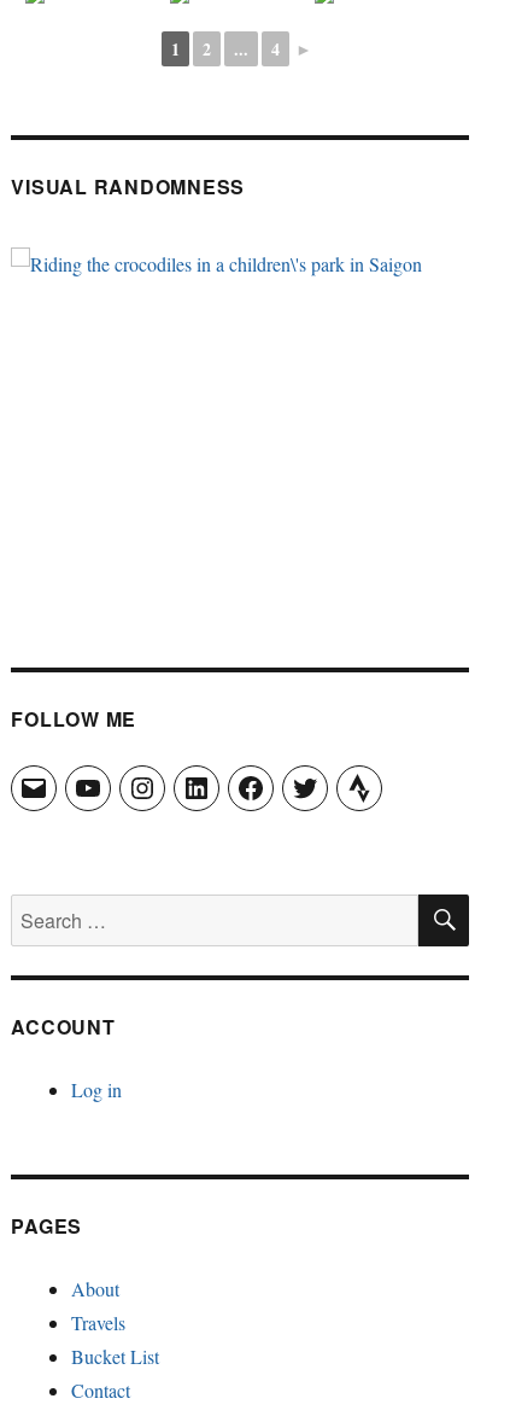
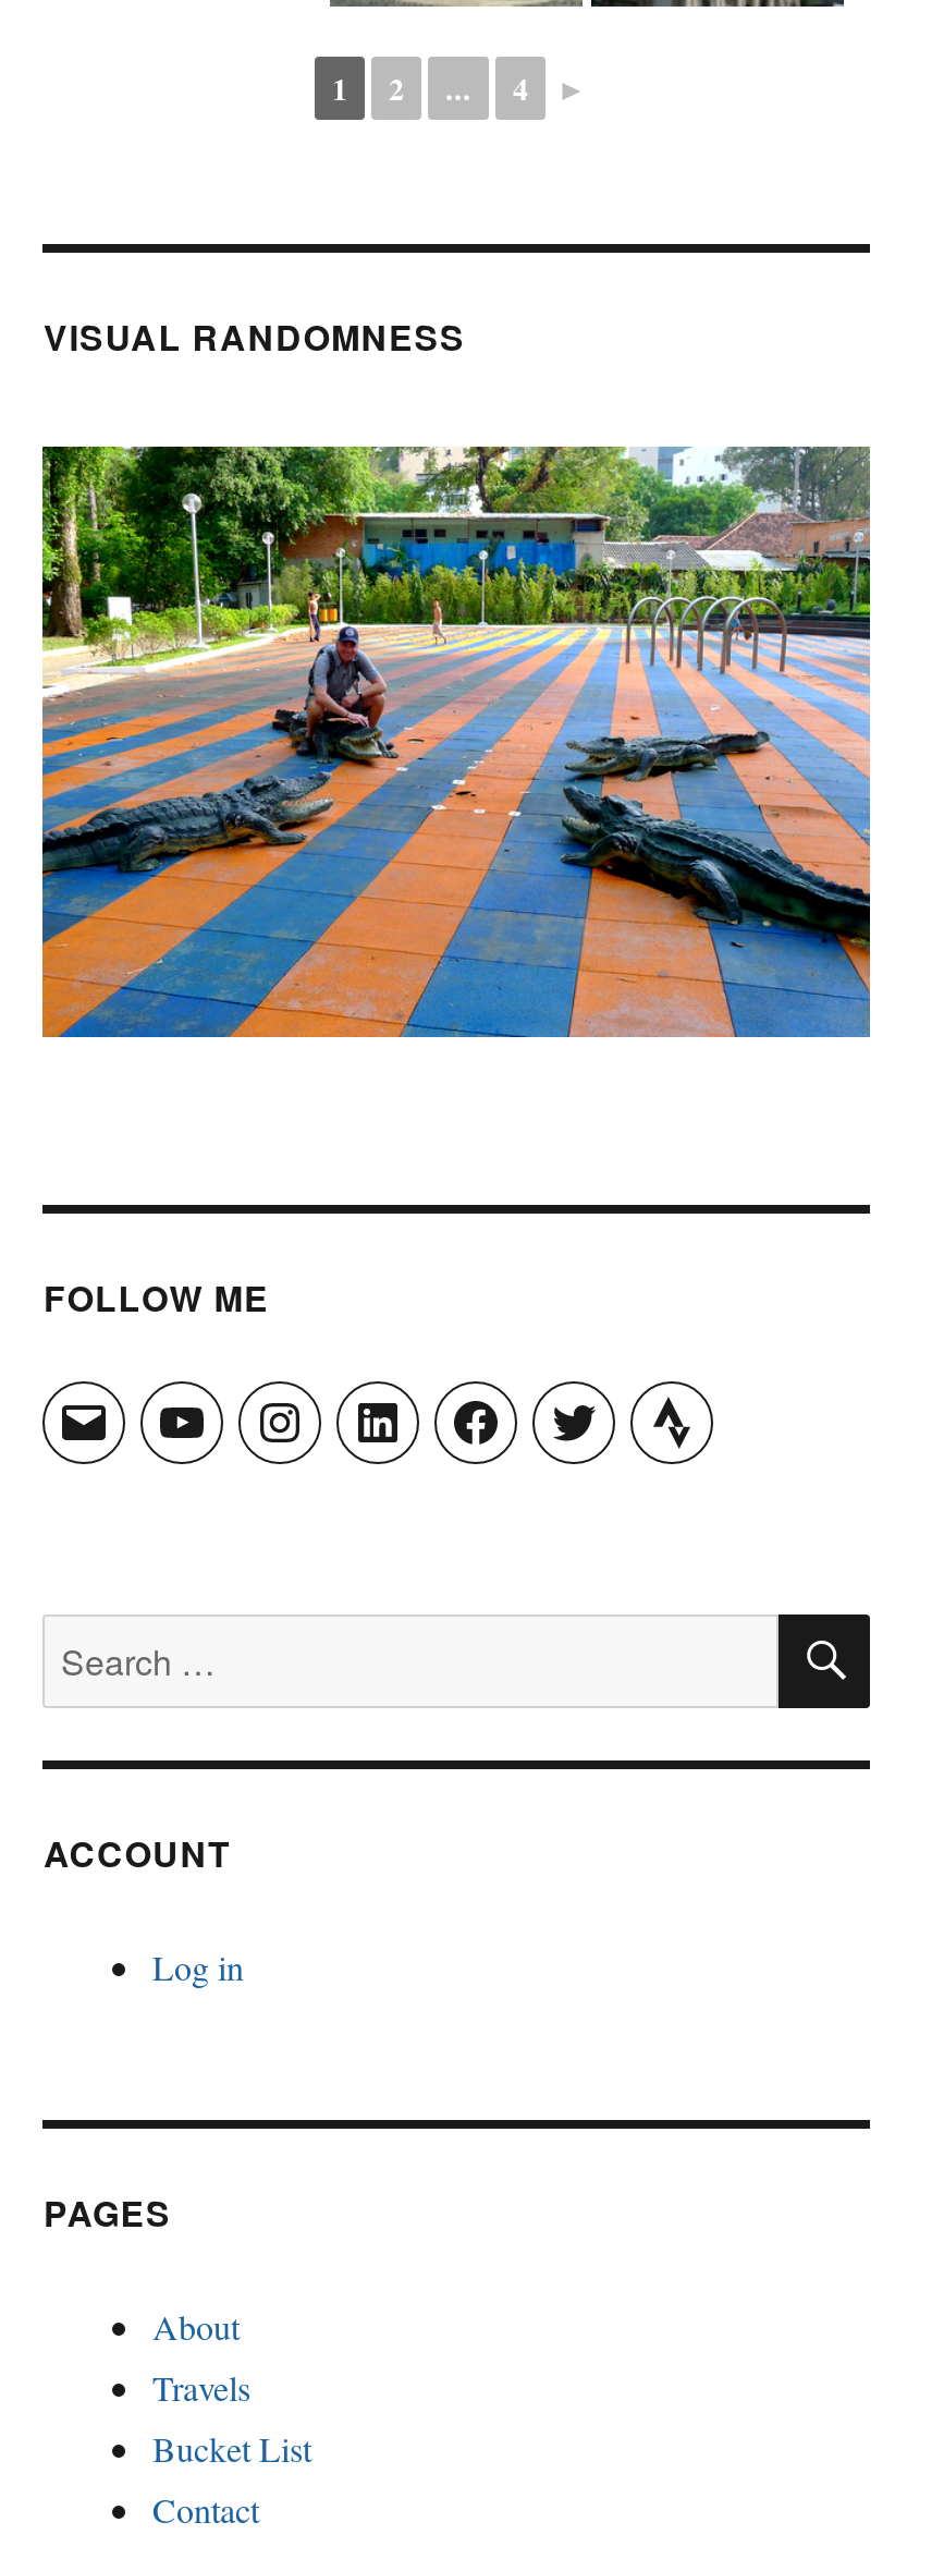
+ [image]
